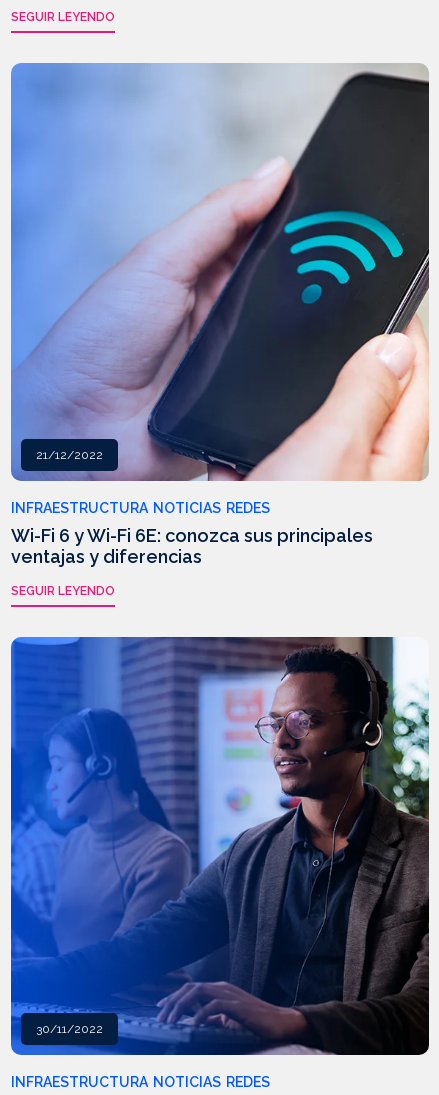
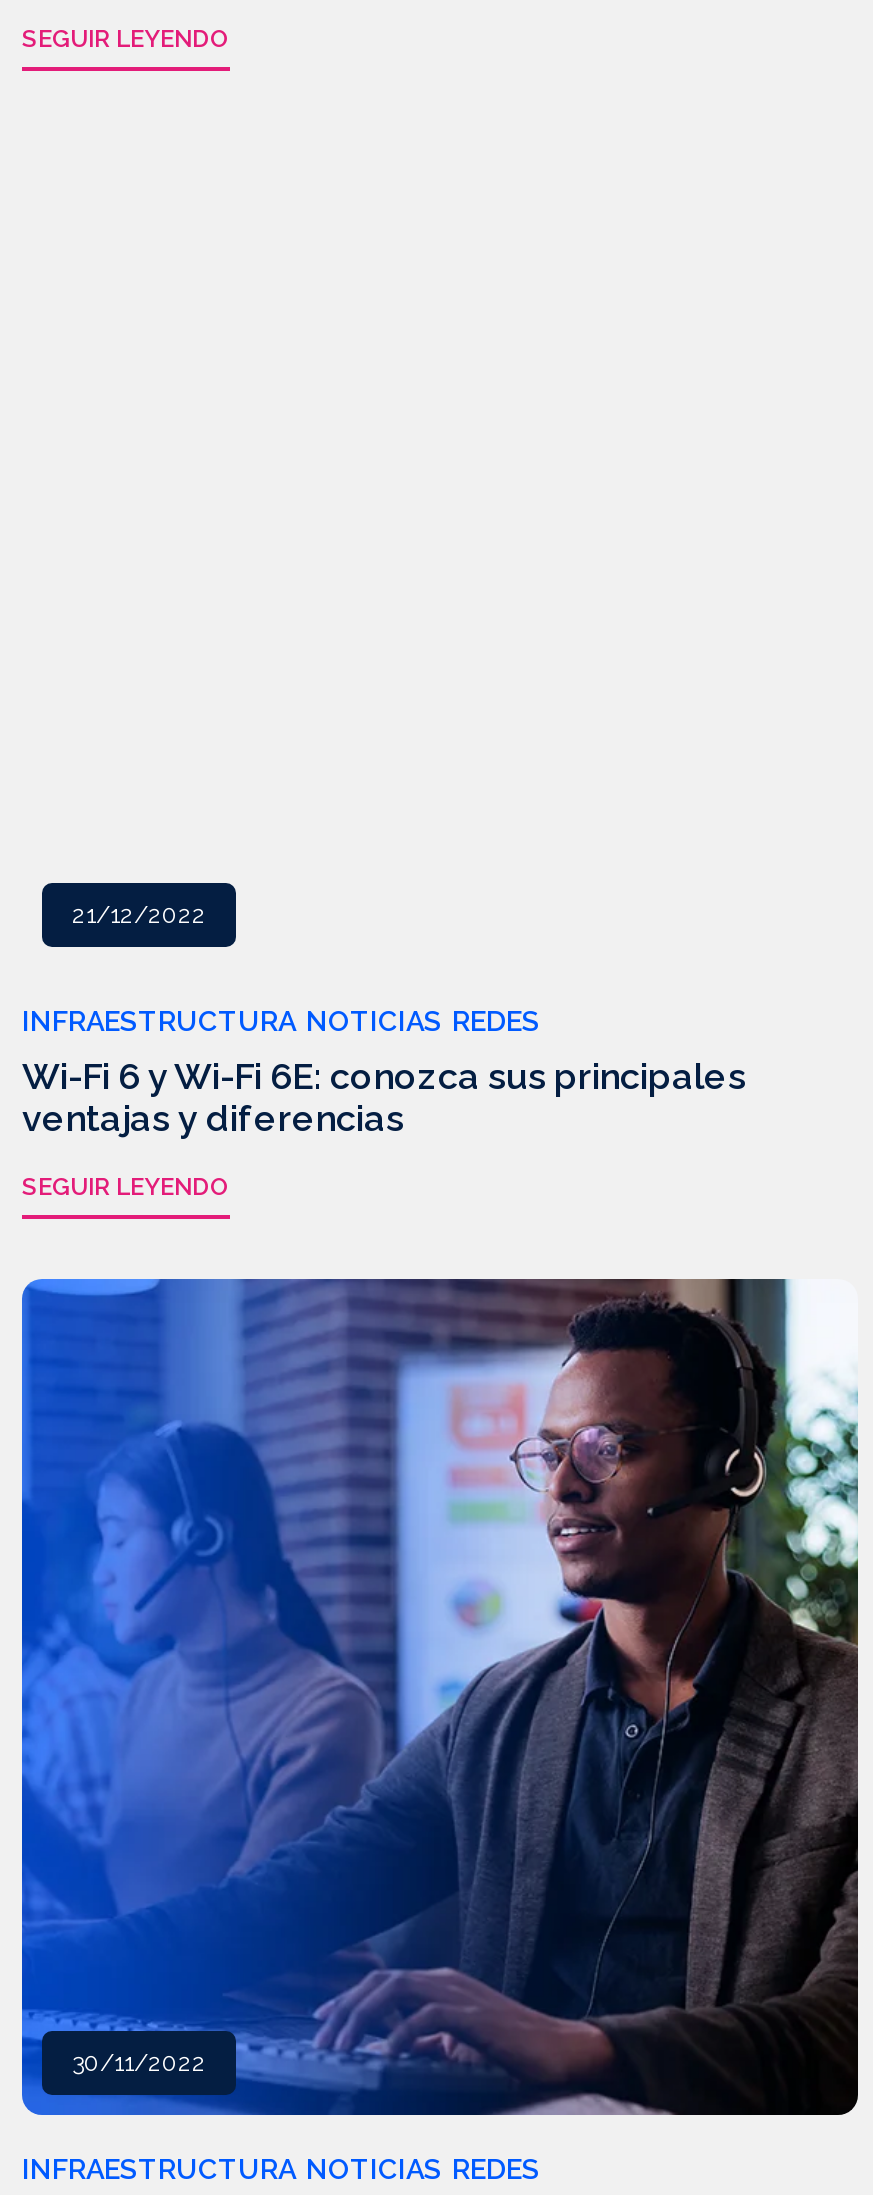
- [image]
